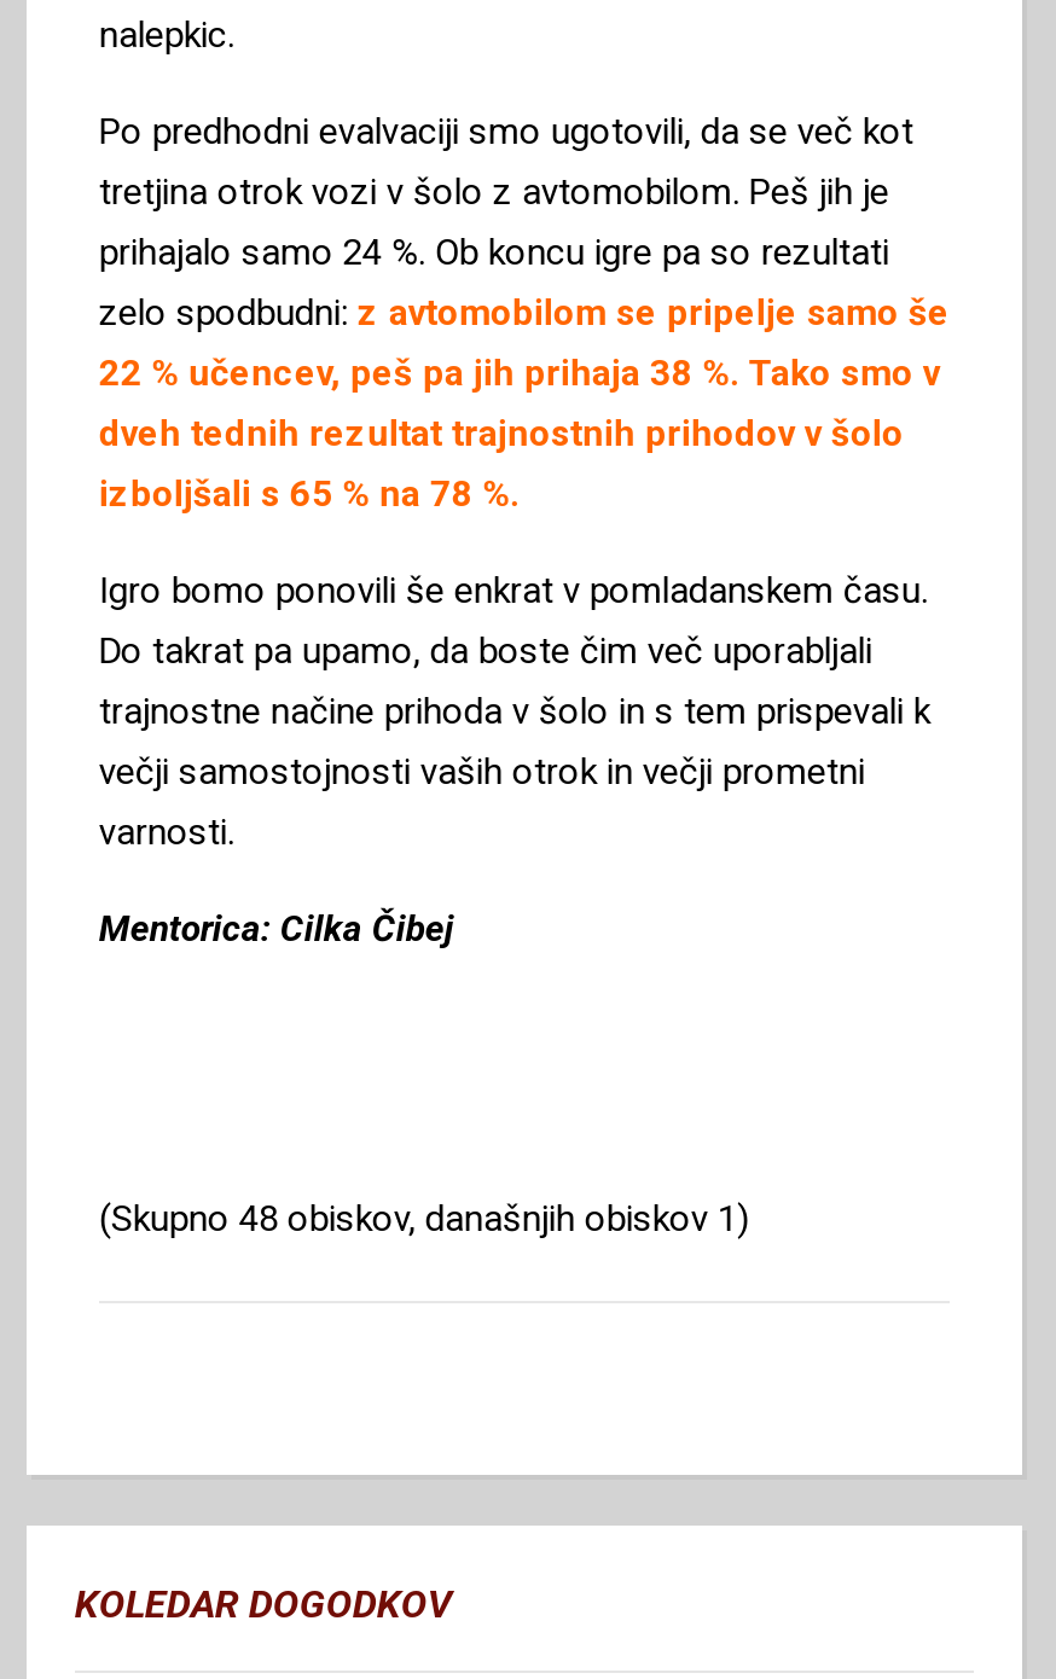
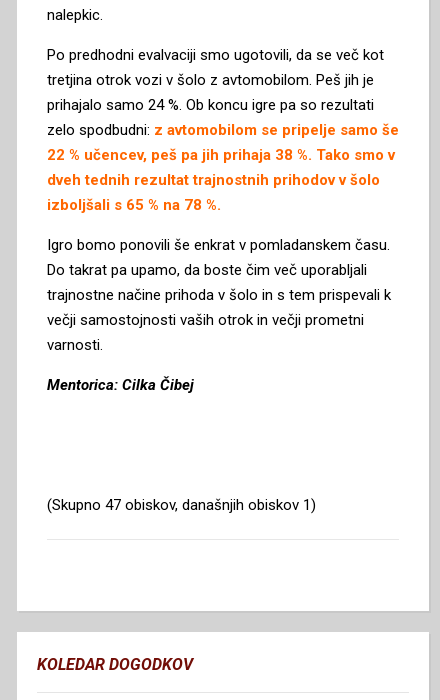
- (Skupno 48 obiskov, današnjih obiskov 1)
+ (Skupno 47 obiskov, današnjih obiskov 1)
